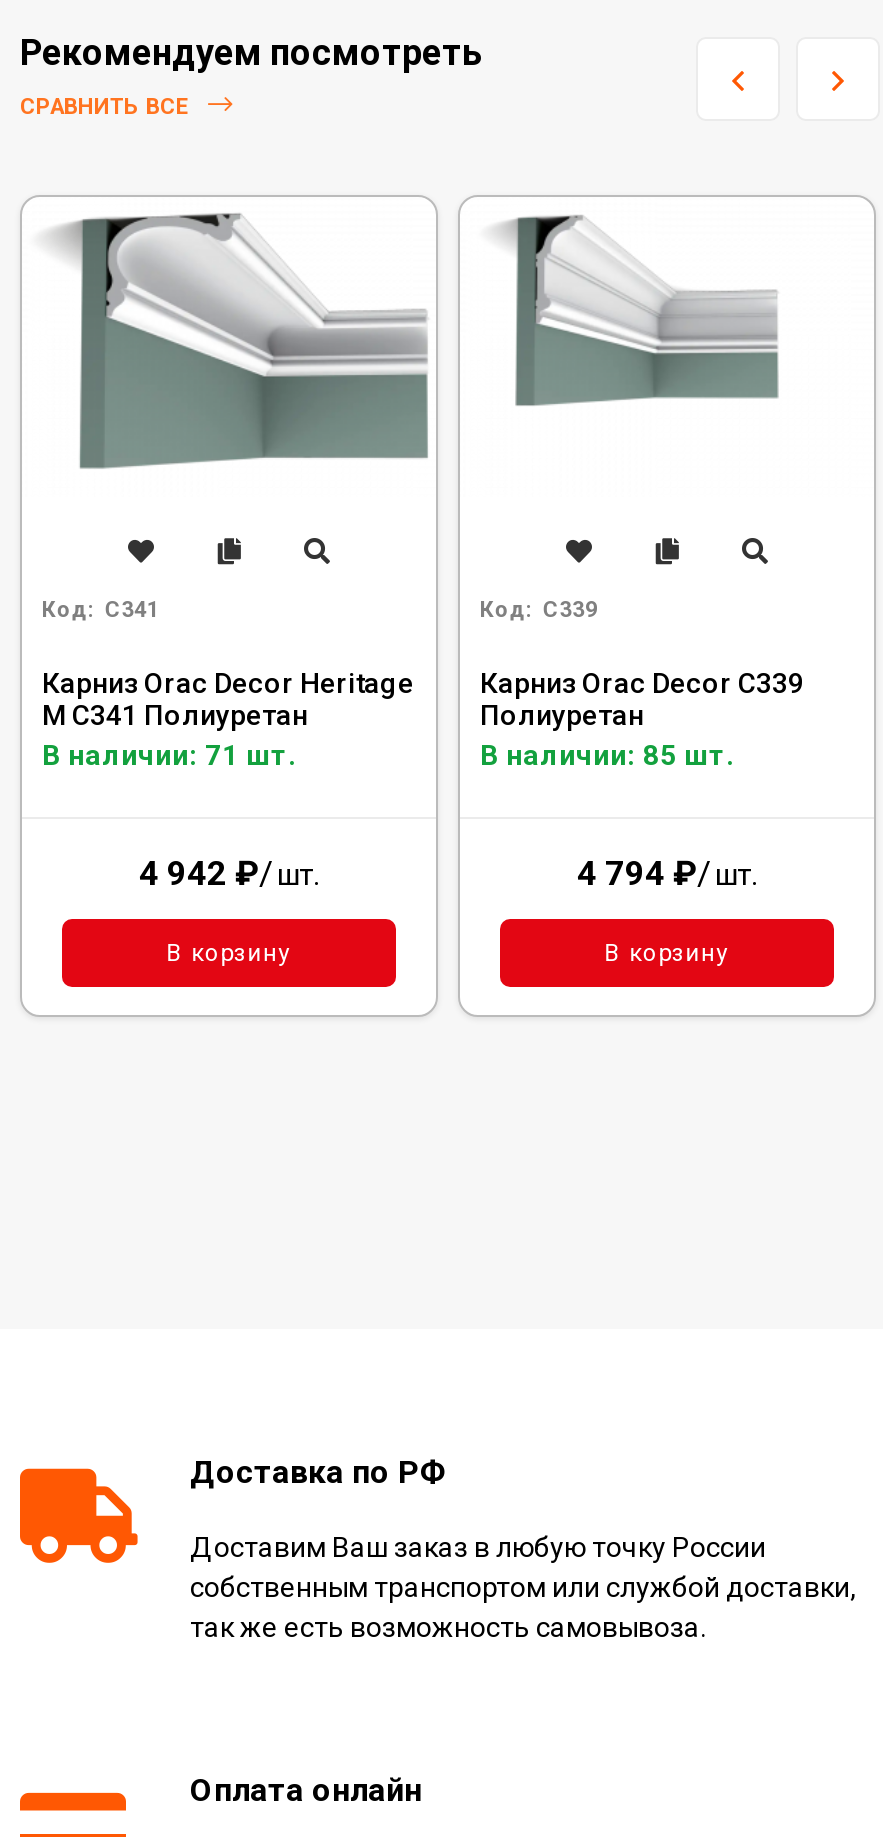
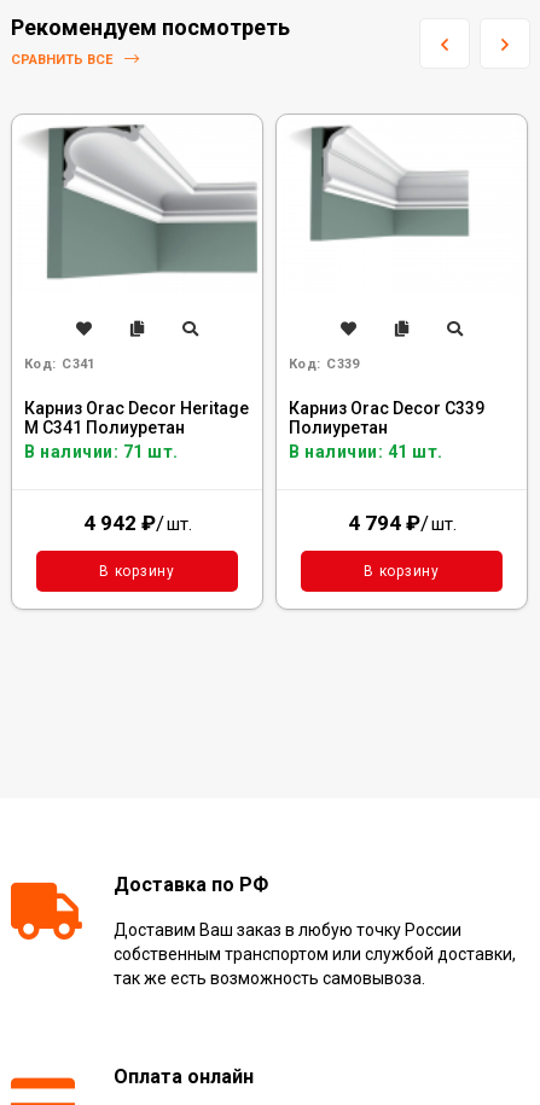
- В наличии: 85 шт.
+ В наличии: 41 шт.
